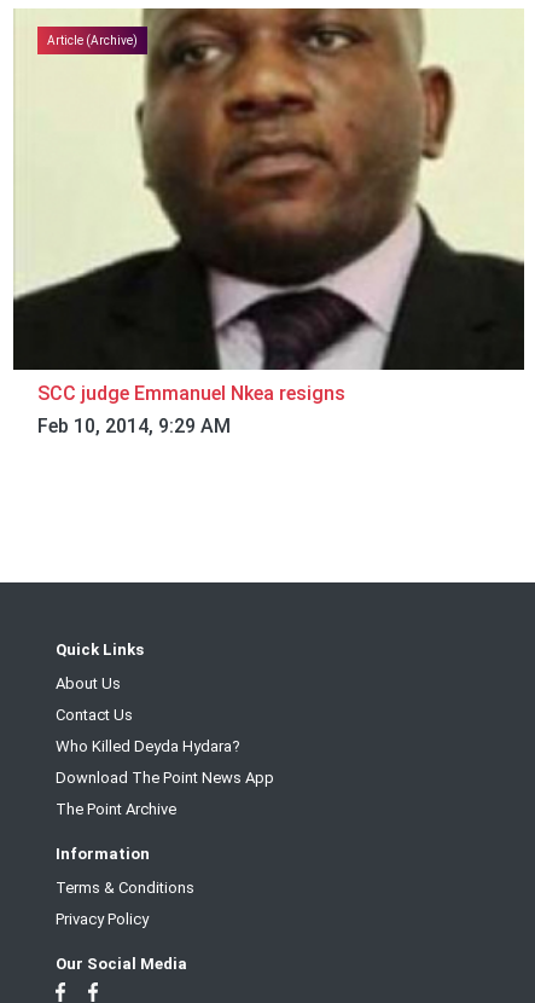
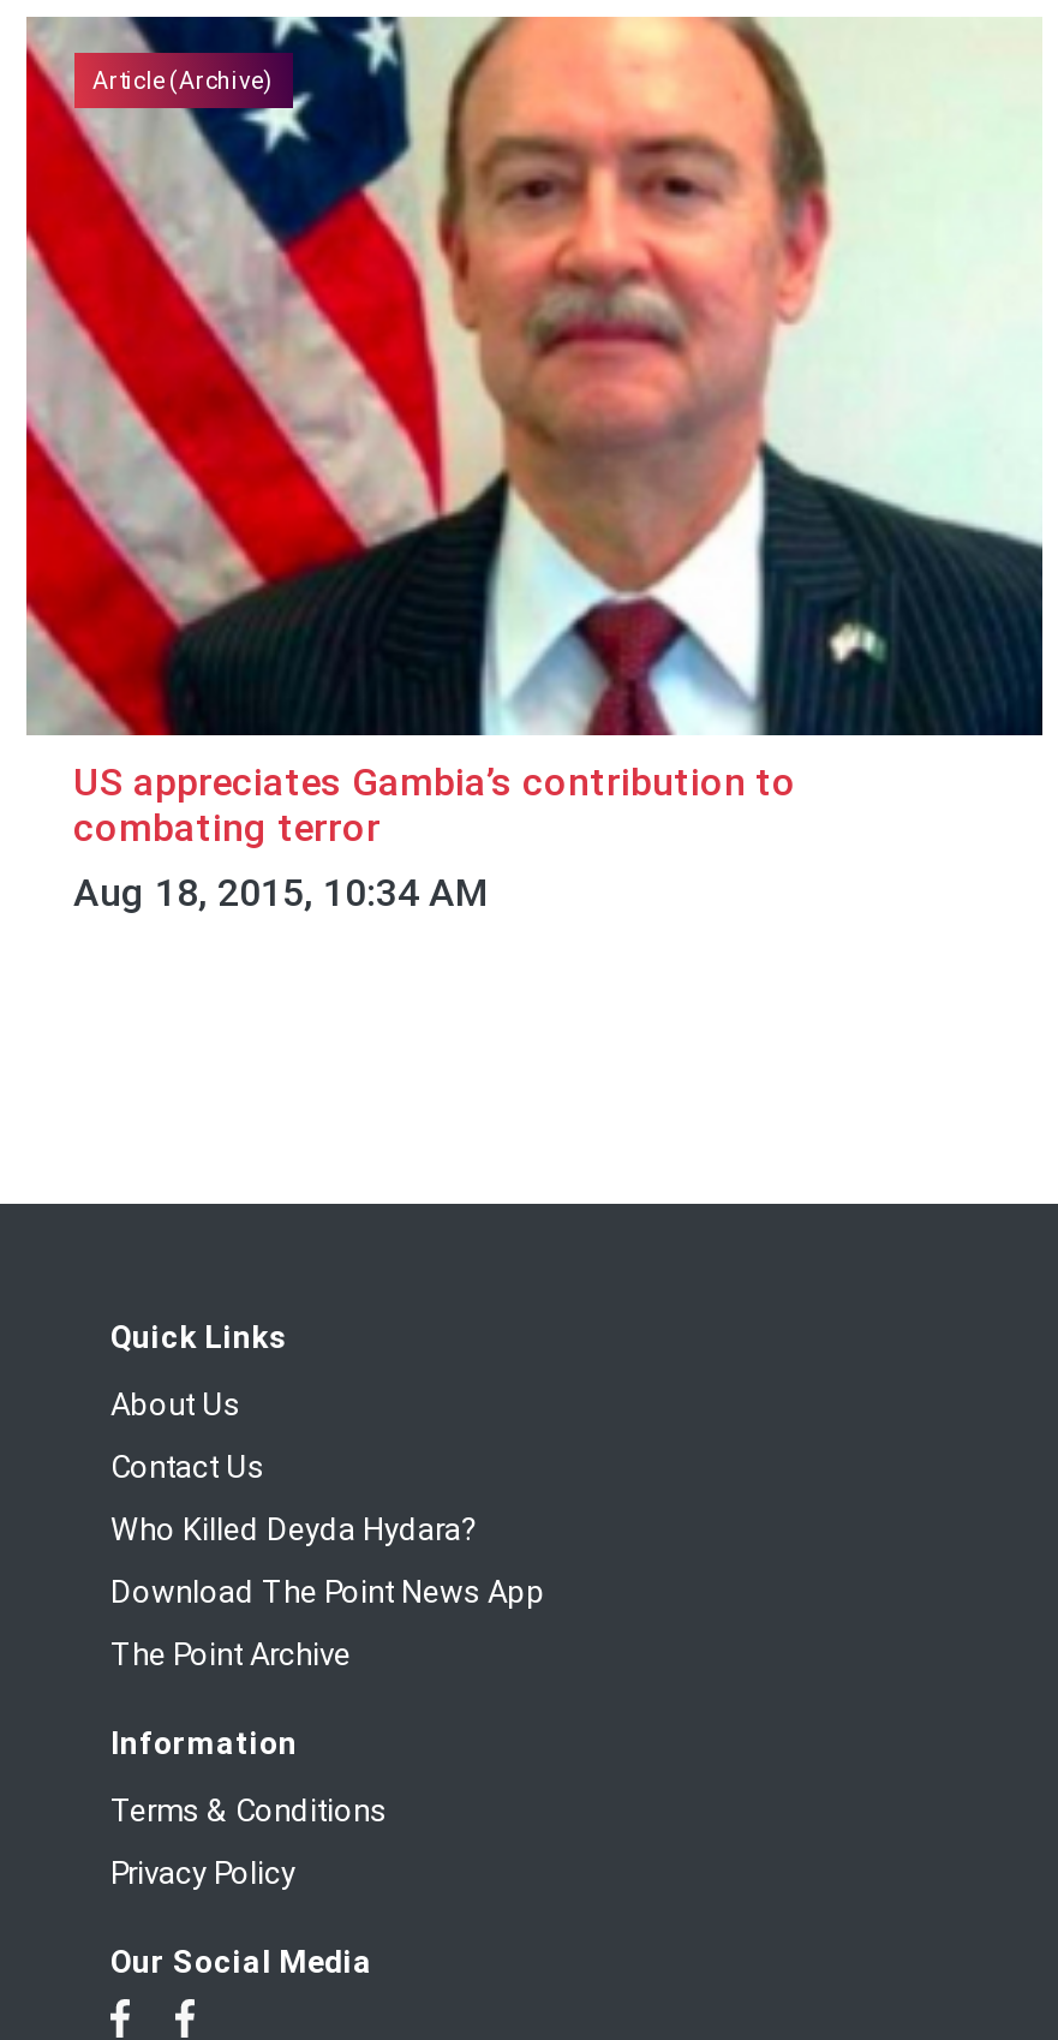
- [image]
- SCC judge Emmanuel Nkea resigns
- Feb 10, 2014, 9:29 AM
+ [image]
+ US appreciates Gambia’s contribution to
+ combating terror
+ Aug 18, 2015, 10:34 AM
